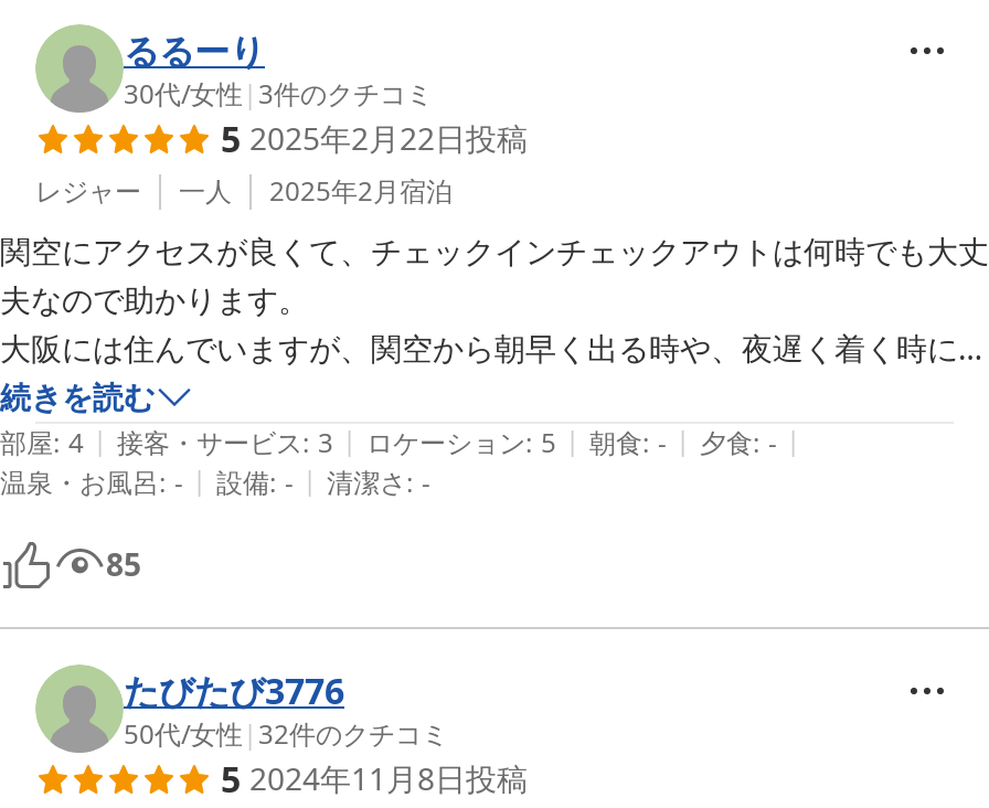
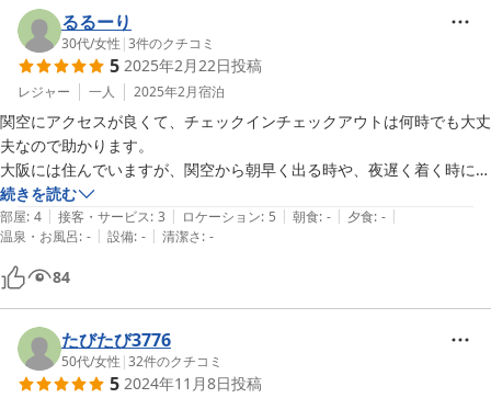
- 85
+ 84
